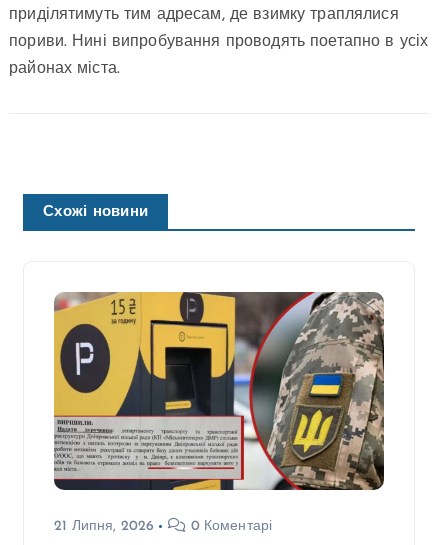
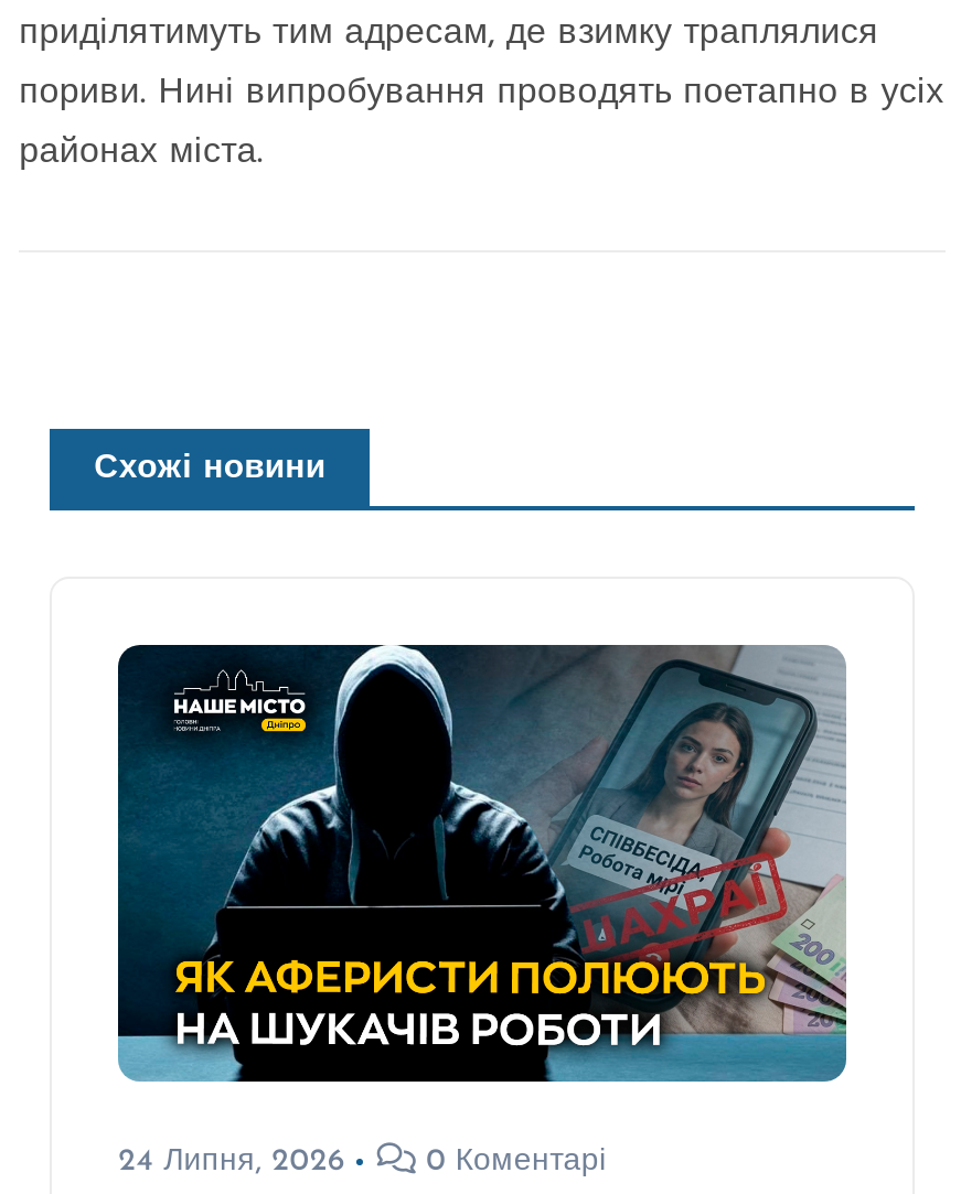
- [image]
- 21 Липня, 2026
+ [image]
+ 24 Липня, 2026
